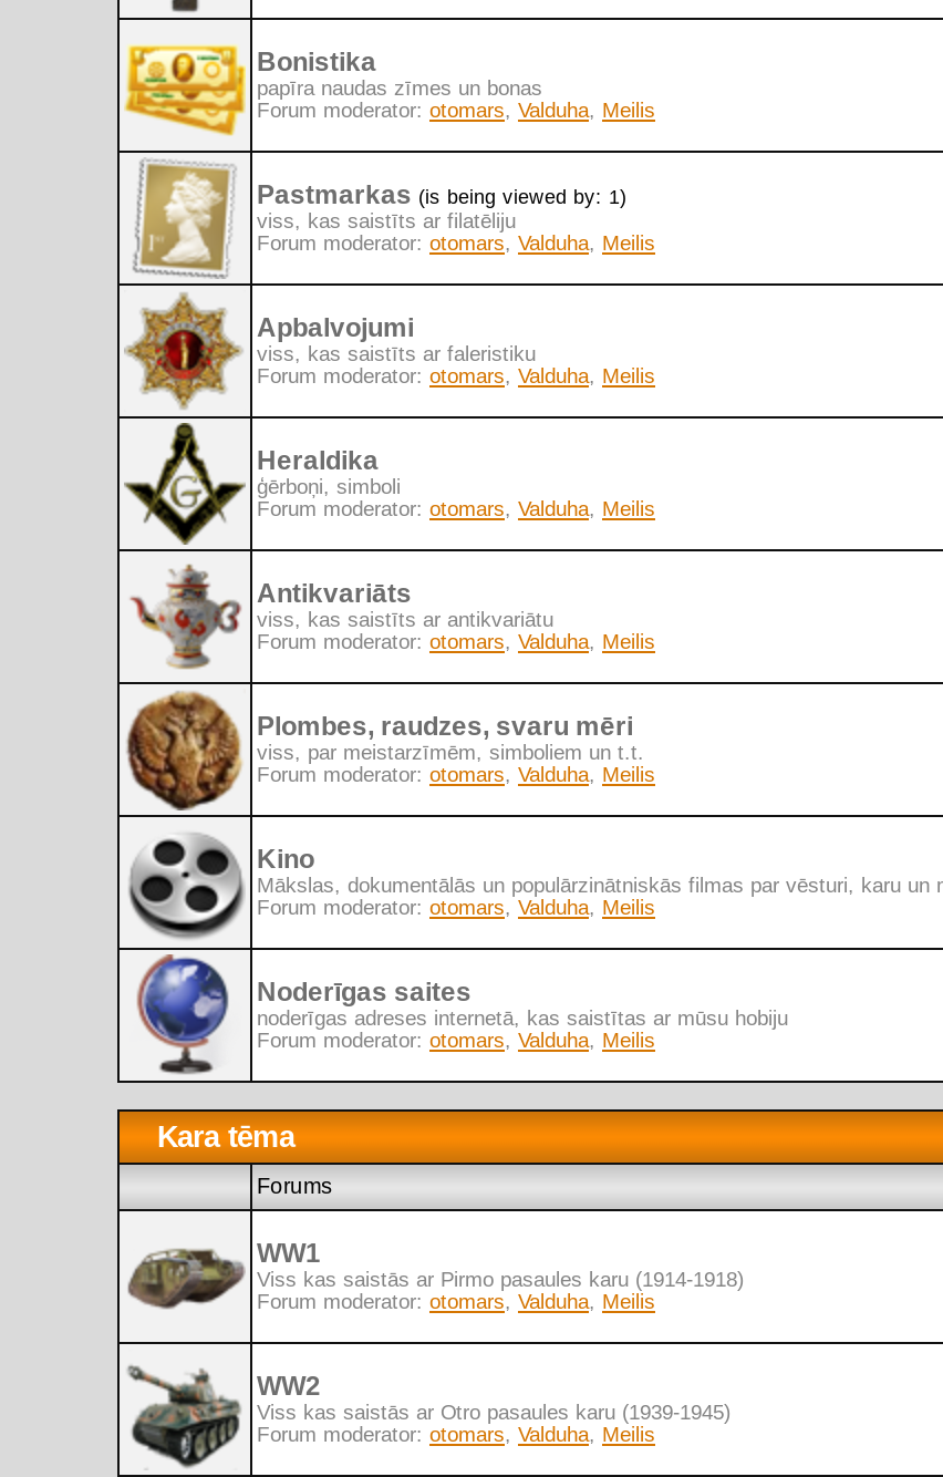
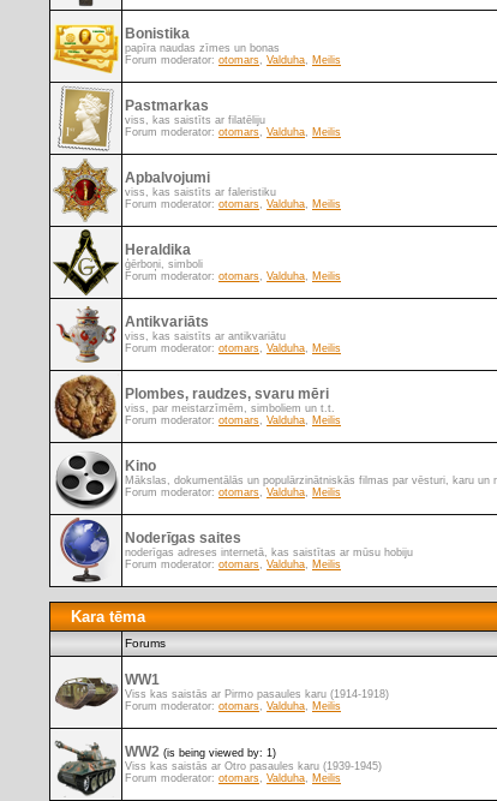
- Pastmarkas (is being viewed by: 1)
+ Pastmarkas

- WW2
+ WW2 (is being viewed by: 1)
